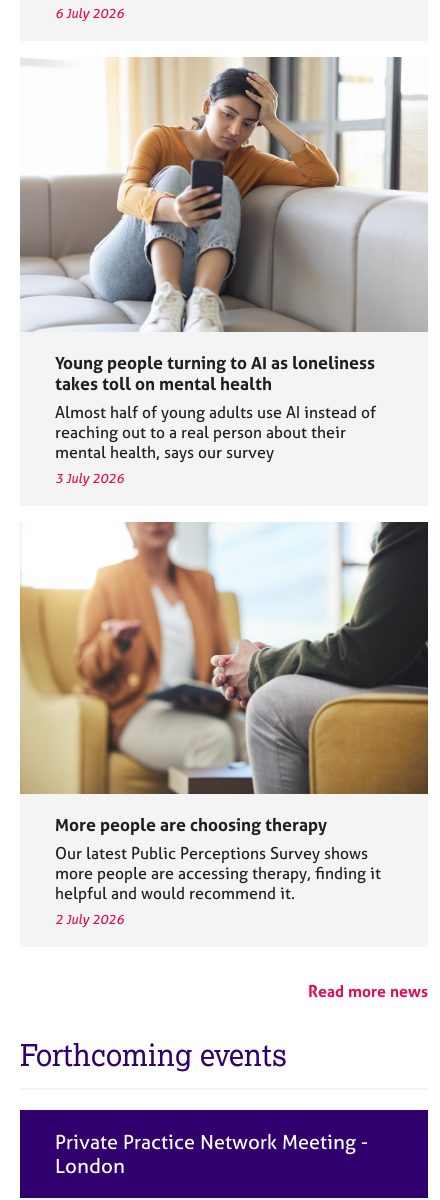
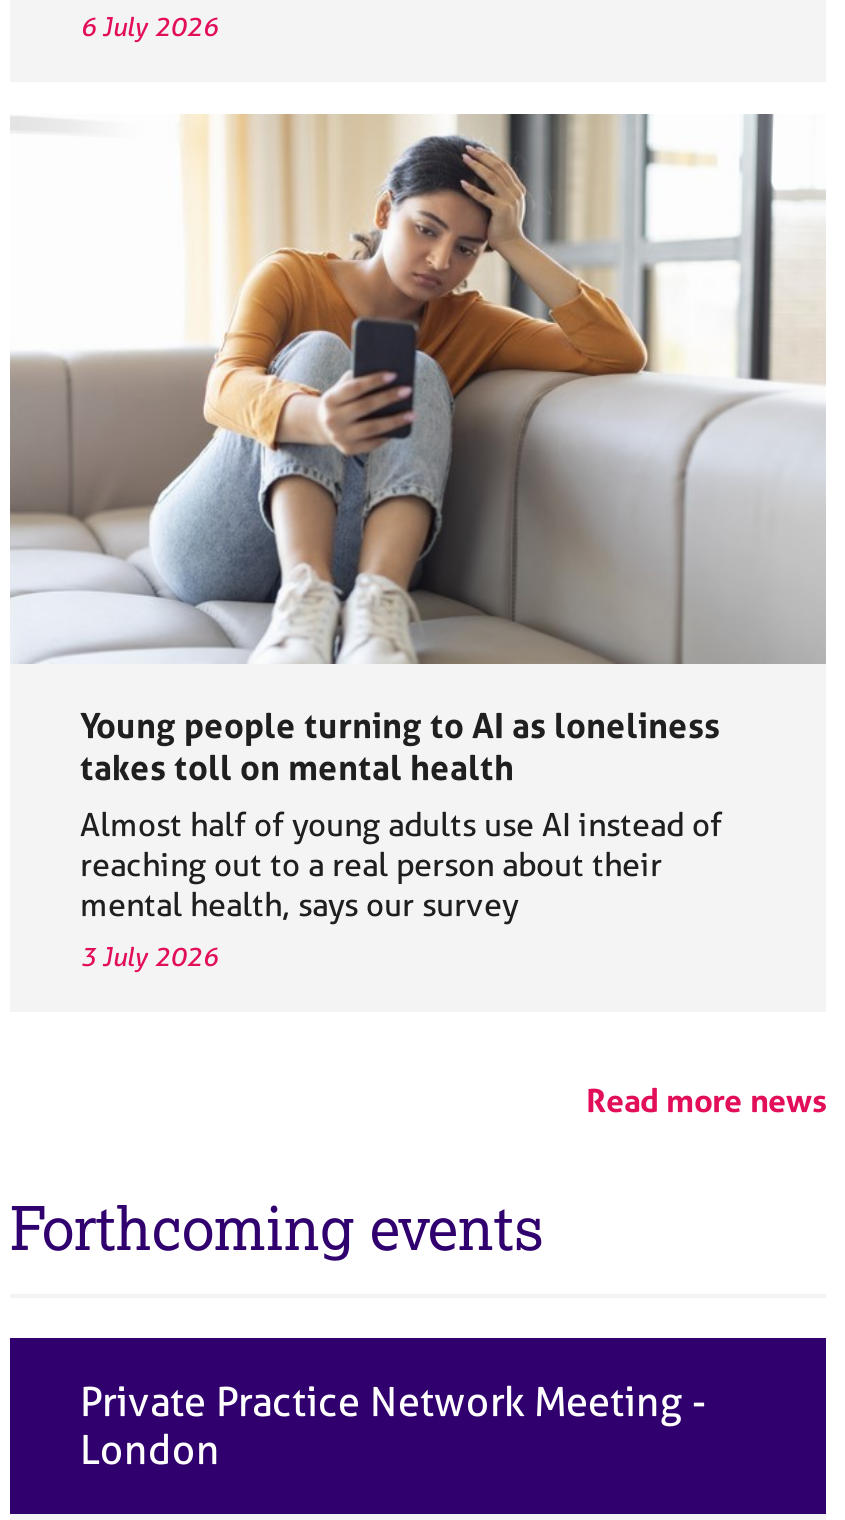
- [image]
- More people are choosing therapy
- Our latest Public Perceptions Survey shows
- more people are accessing therapy, finding it
- helpful and would recommend it.
- 2 July 2026
